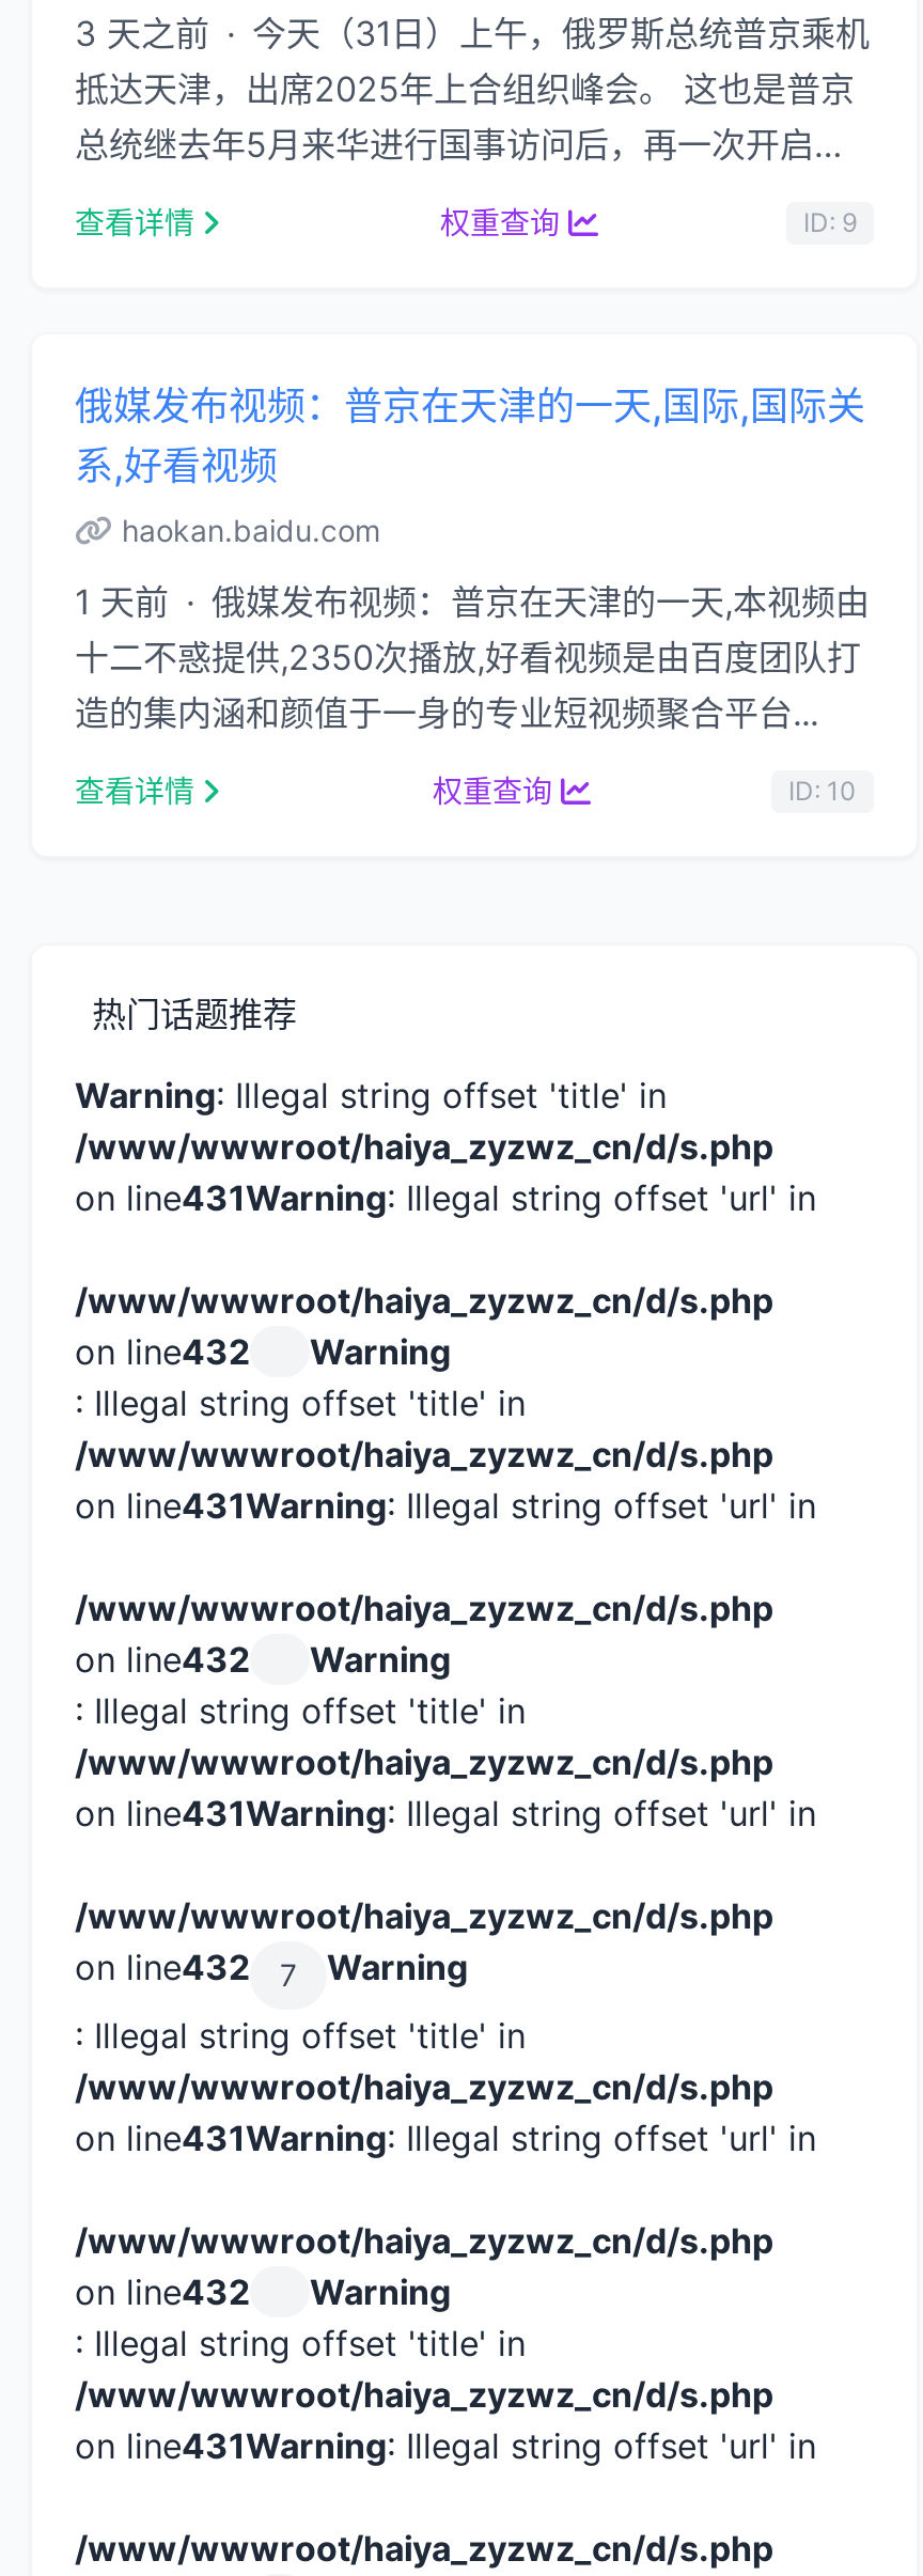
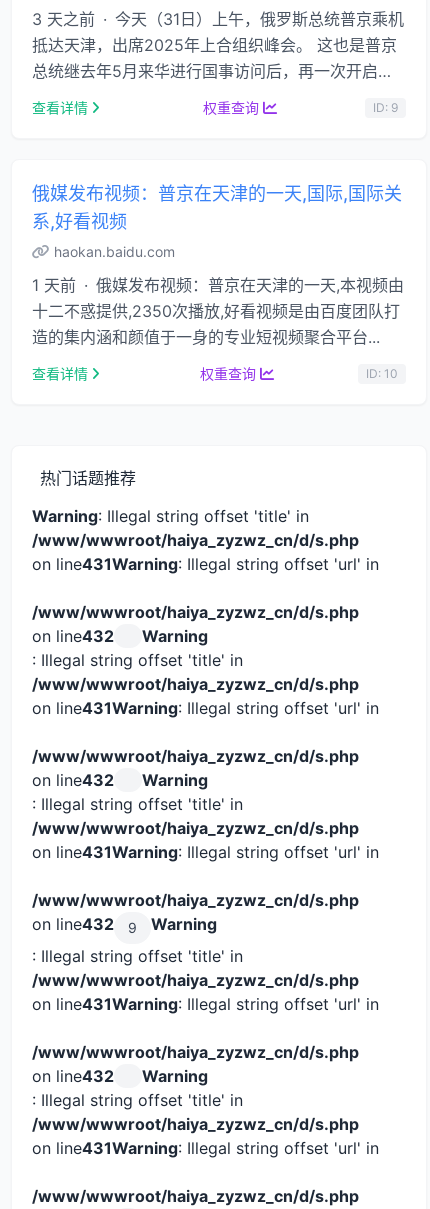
- on line432 7 Warning
+ on line432 9 Warning
